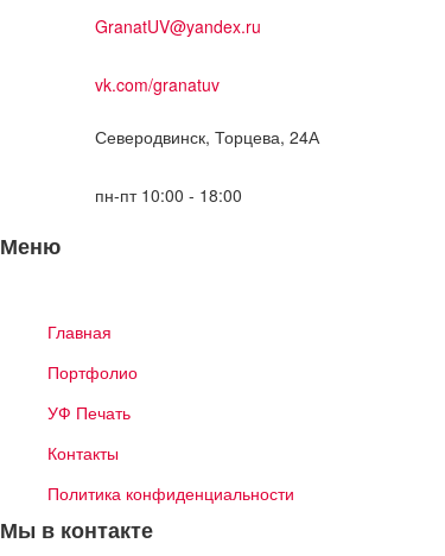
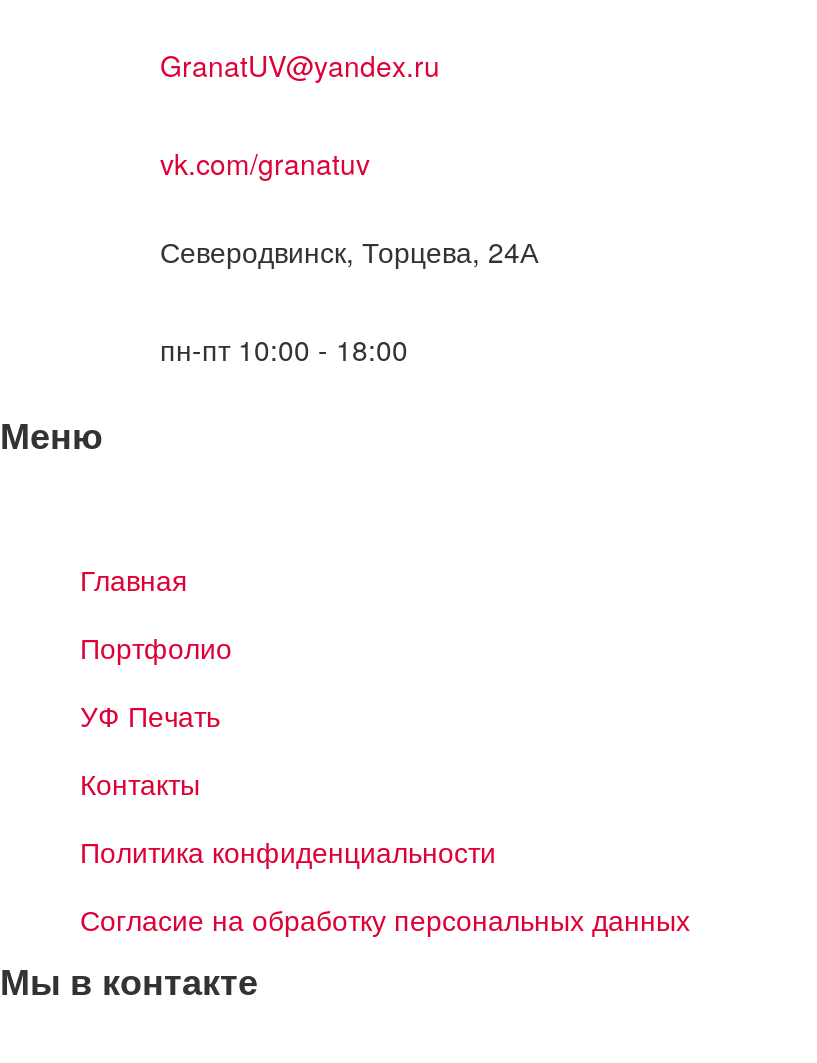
+ Согласие на обработку персональных данных
